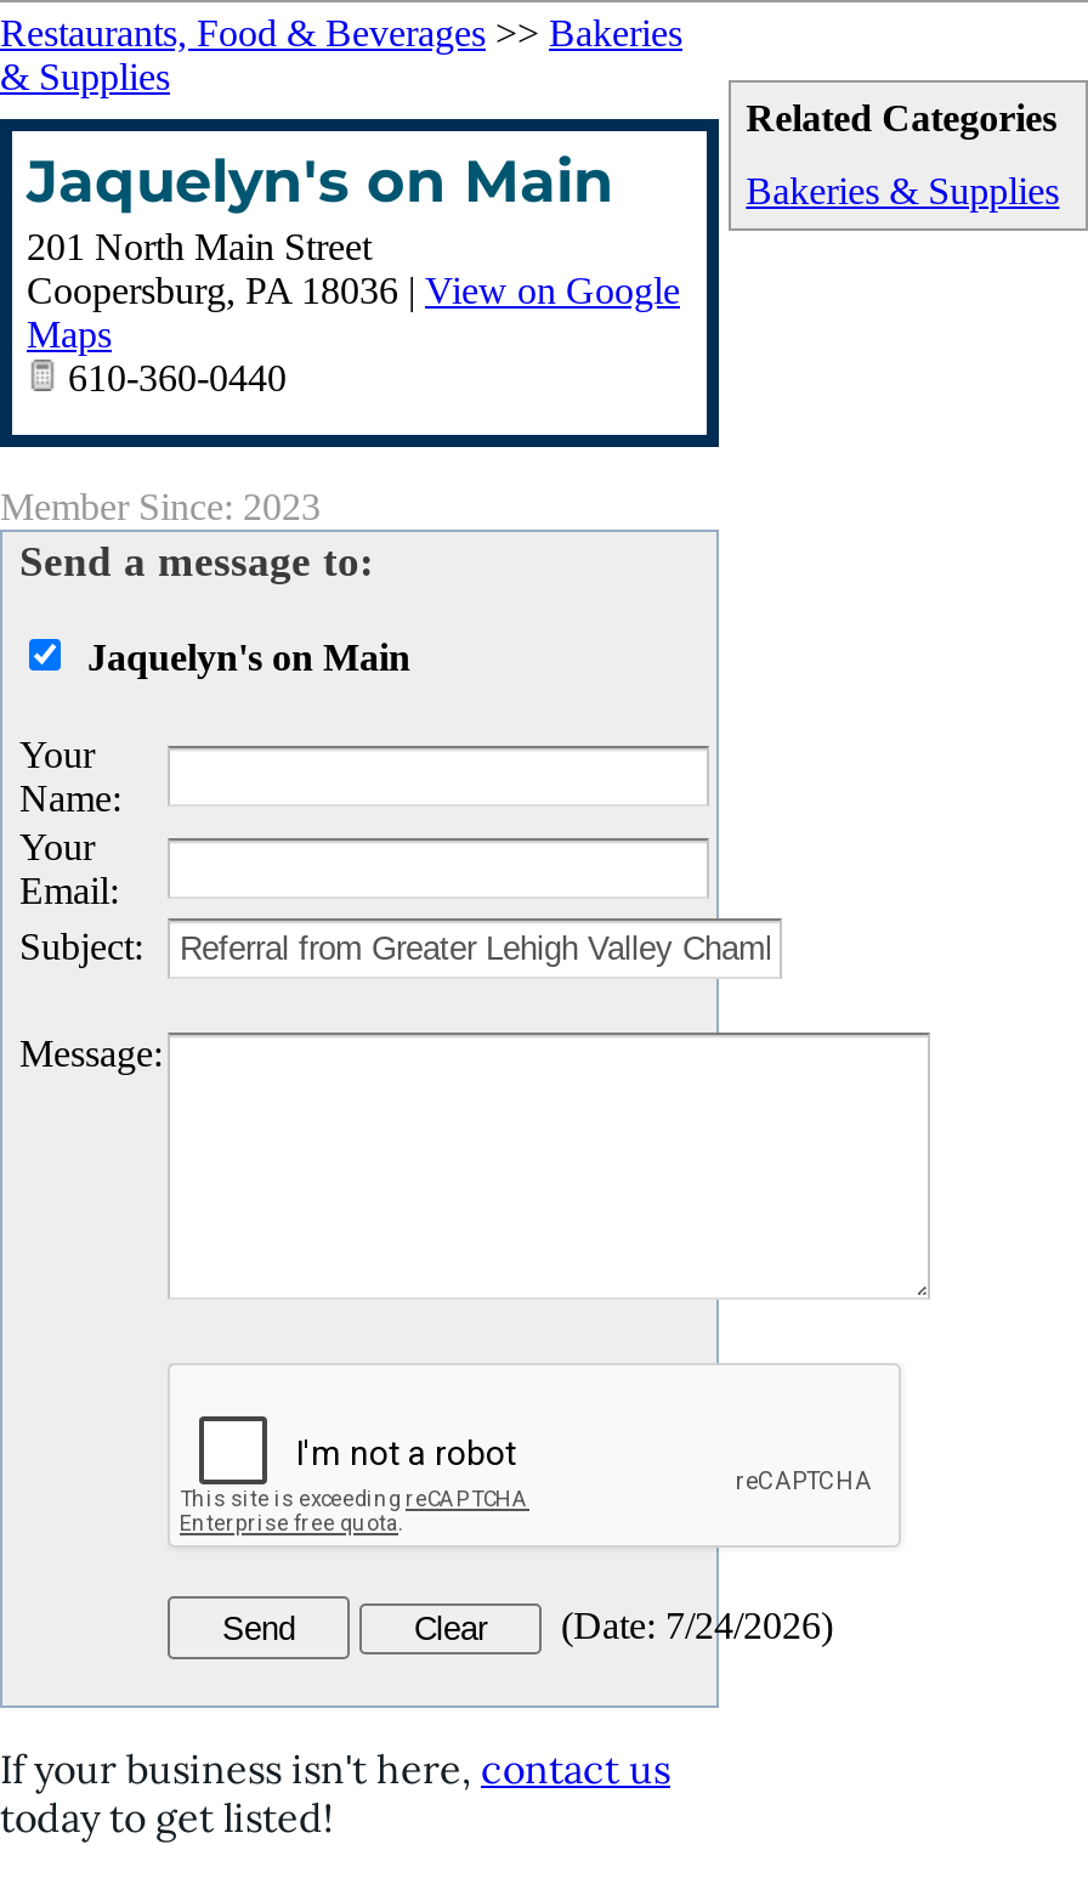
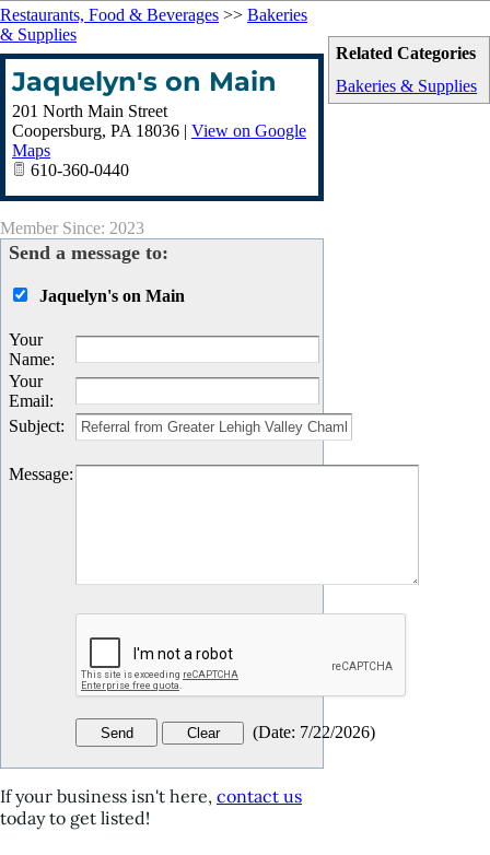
- (Date: 7/24/2026)
+ (Date: 7/22/2026)
